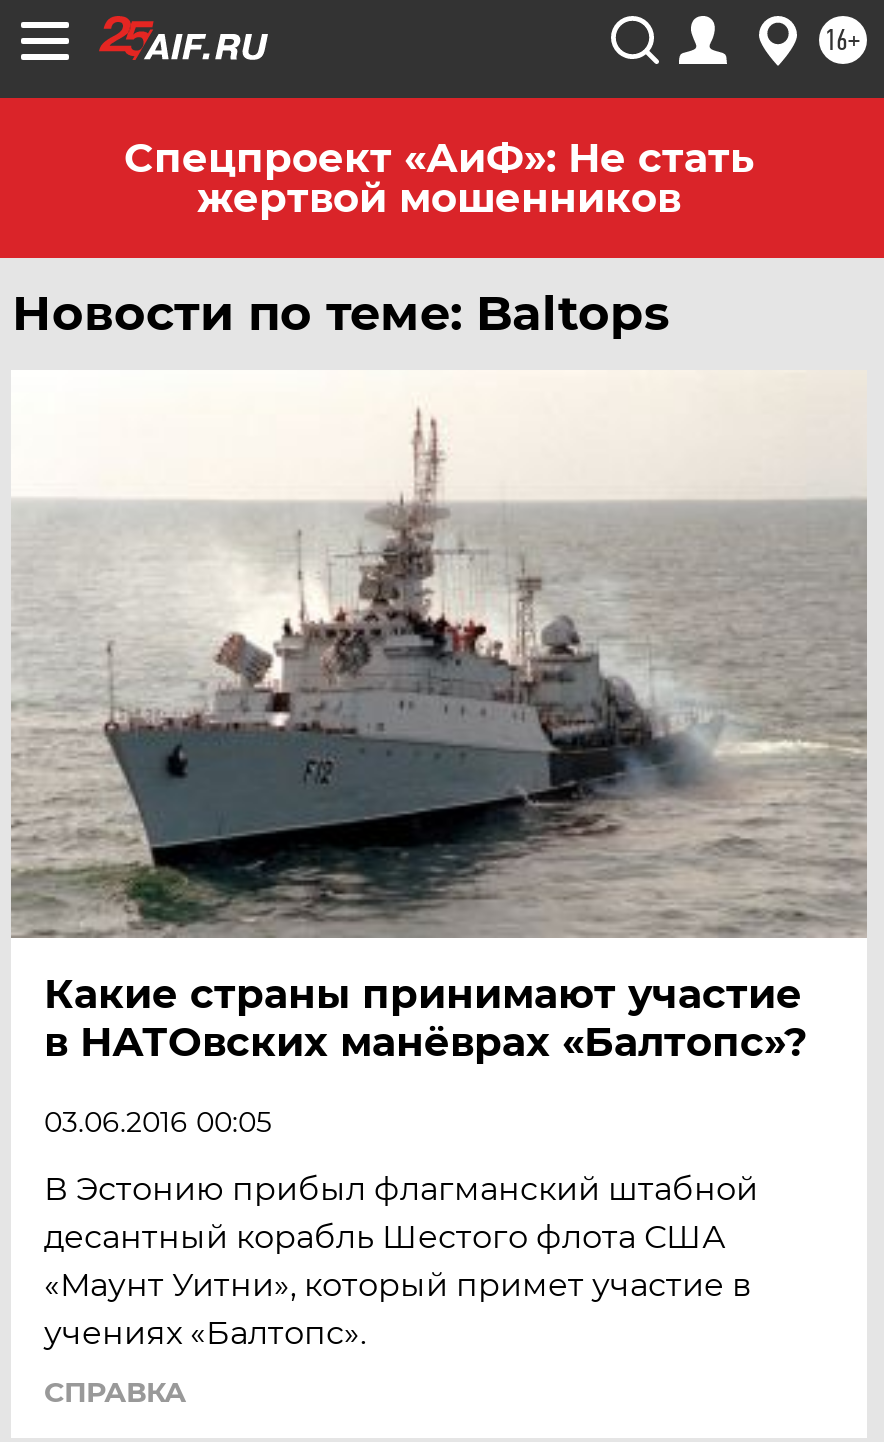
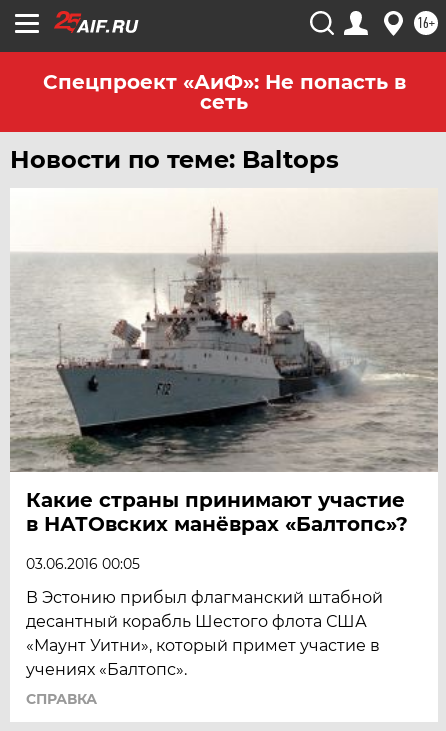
- Спецпроект «АиФ»: Не стать
- жертвой мошенников
+ Спецпроект «АиФ»: Не попасть в
+ сеть
